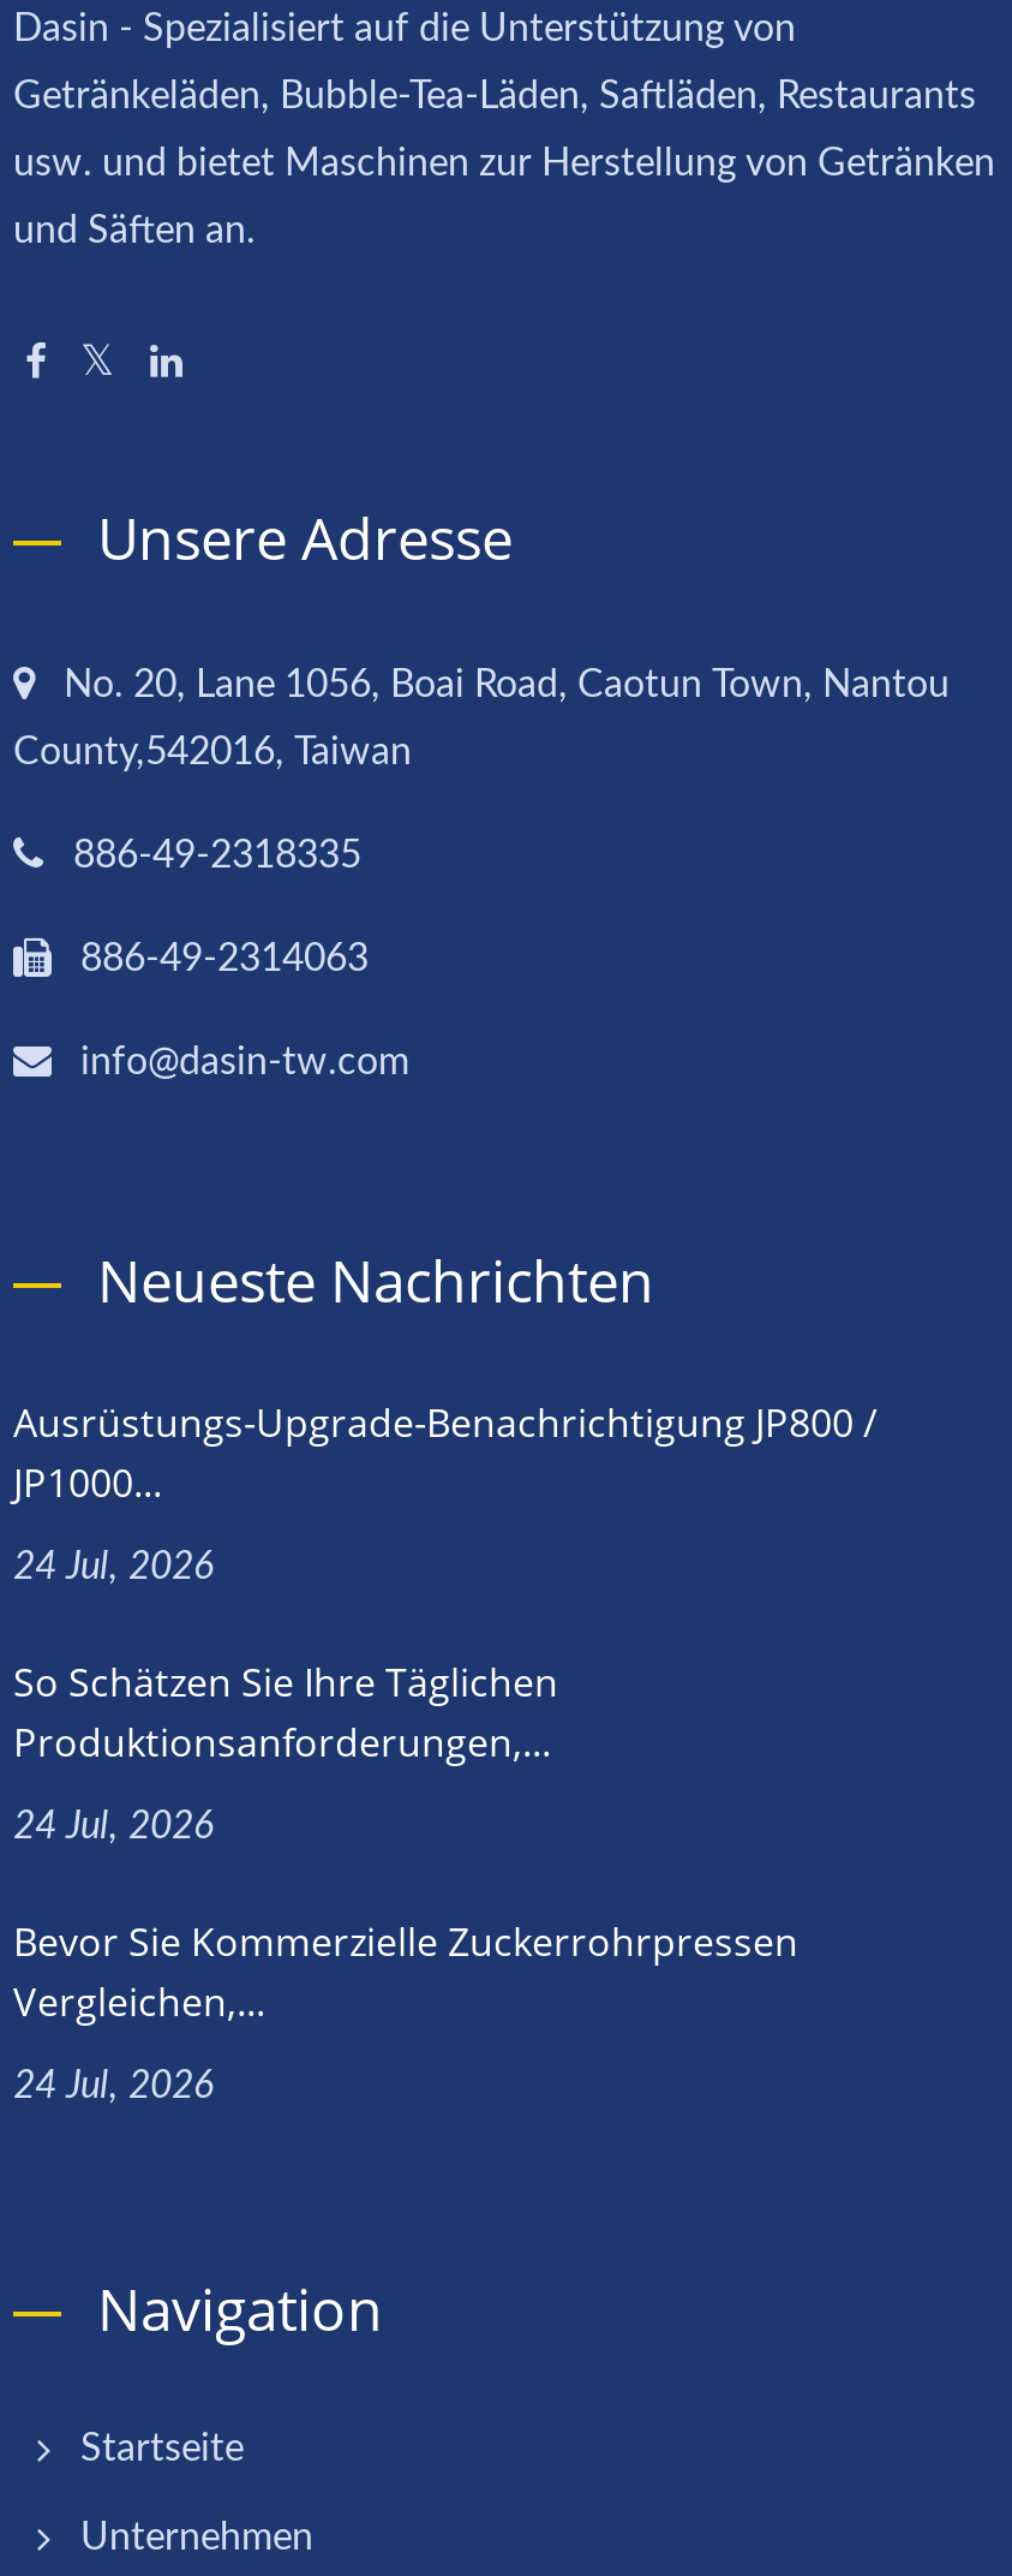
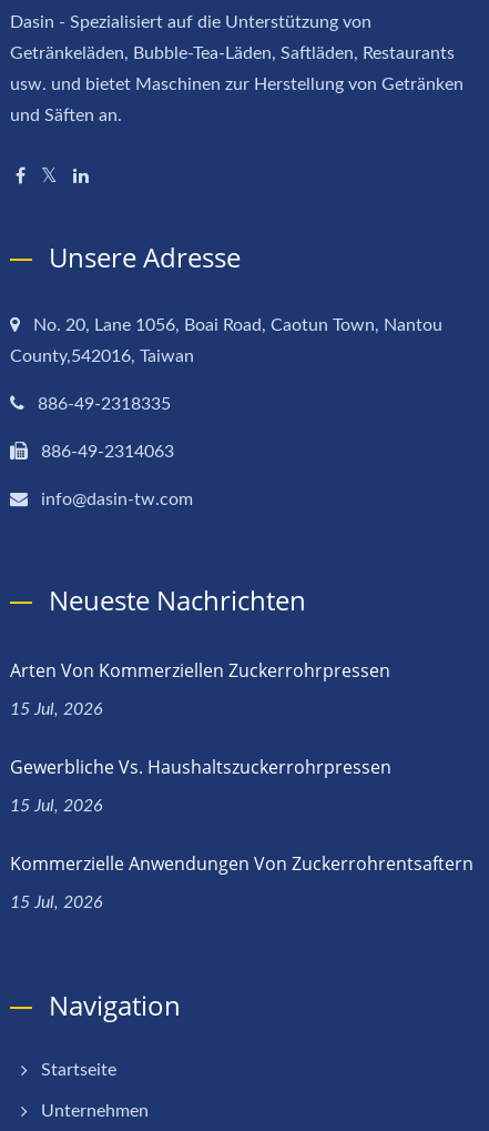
- Ausrüstungs-Upgrade-Benachrichtigung JP800 /
- JP1000...
+ Arten Von Kommerziellen Zuckerrohrpressen

- 24 Jul, 2026
+ 15 Jul, 2026

- So Schätzen Sie Ihre Täglichen
- Produktionsanforderungen,...
+ Gewerbliche Vs. Haushaltszuckerrohrpressen

- 24 Jul, 2026
+ 15 Jul, 2026

- Bevor Sie Kommerzielle Zuckerrohrpressen
- Vergleichen,...
+ Kommerzielle Anwendungen Von Zuckerrohrentsaftern

- 24 Jul, 2026
+ 15 Jul, 2026
